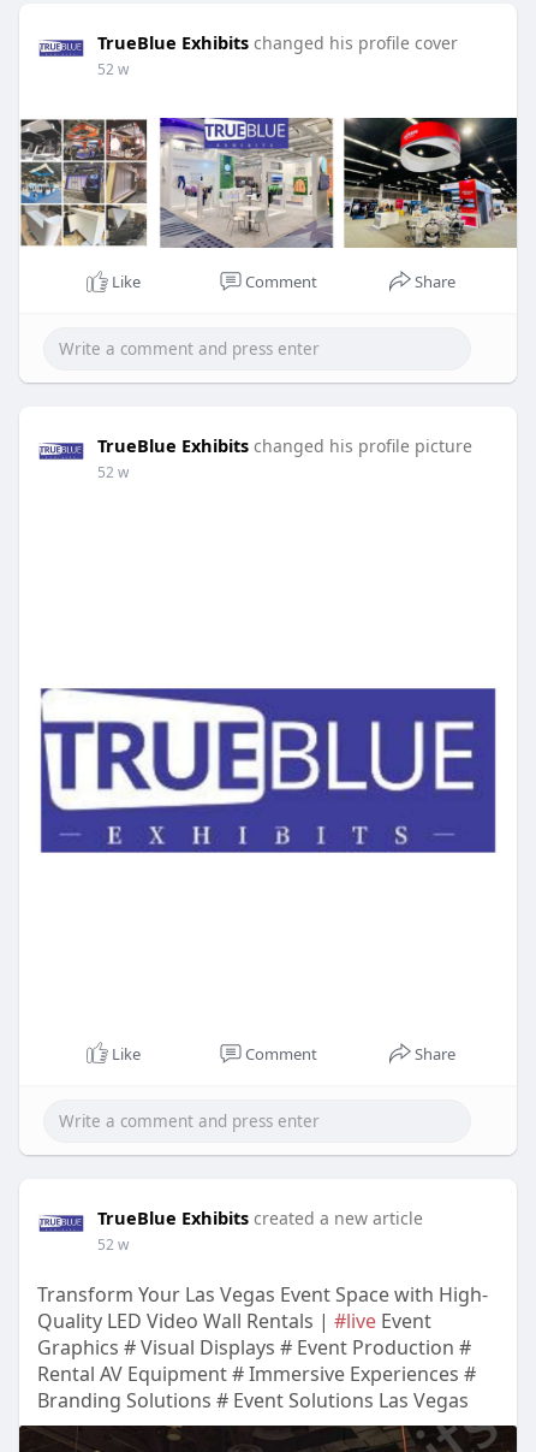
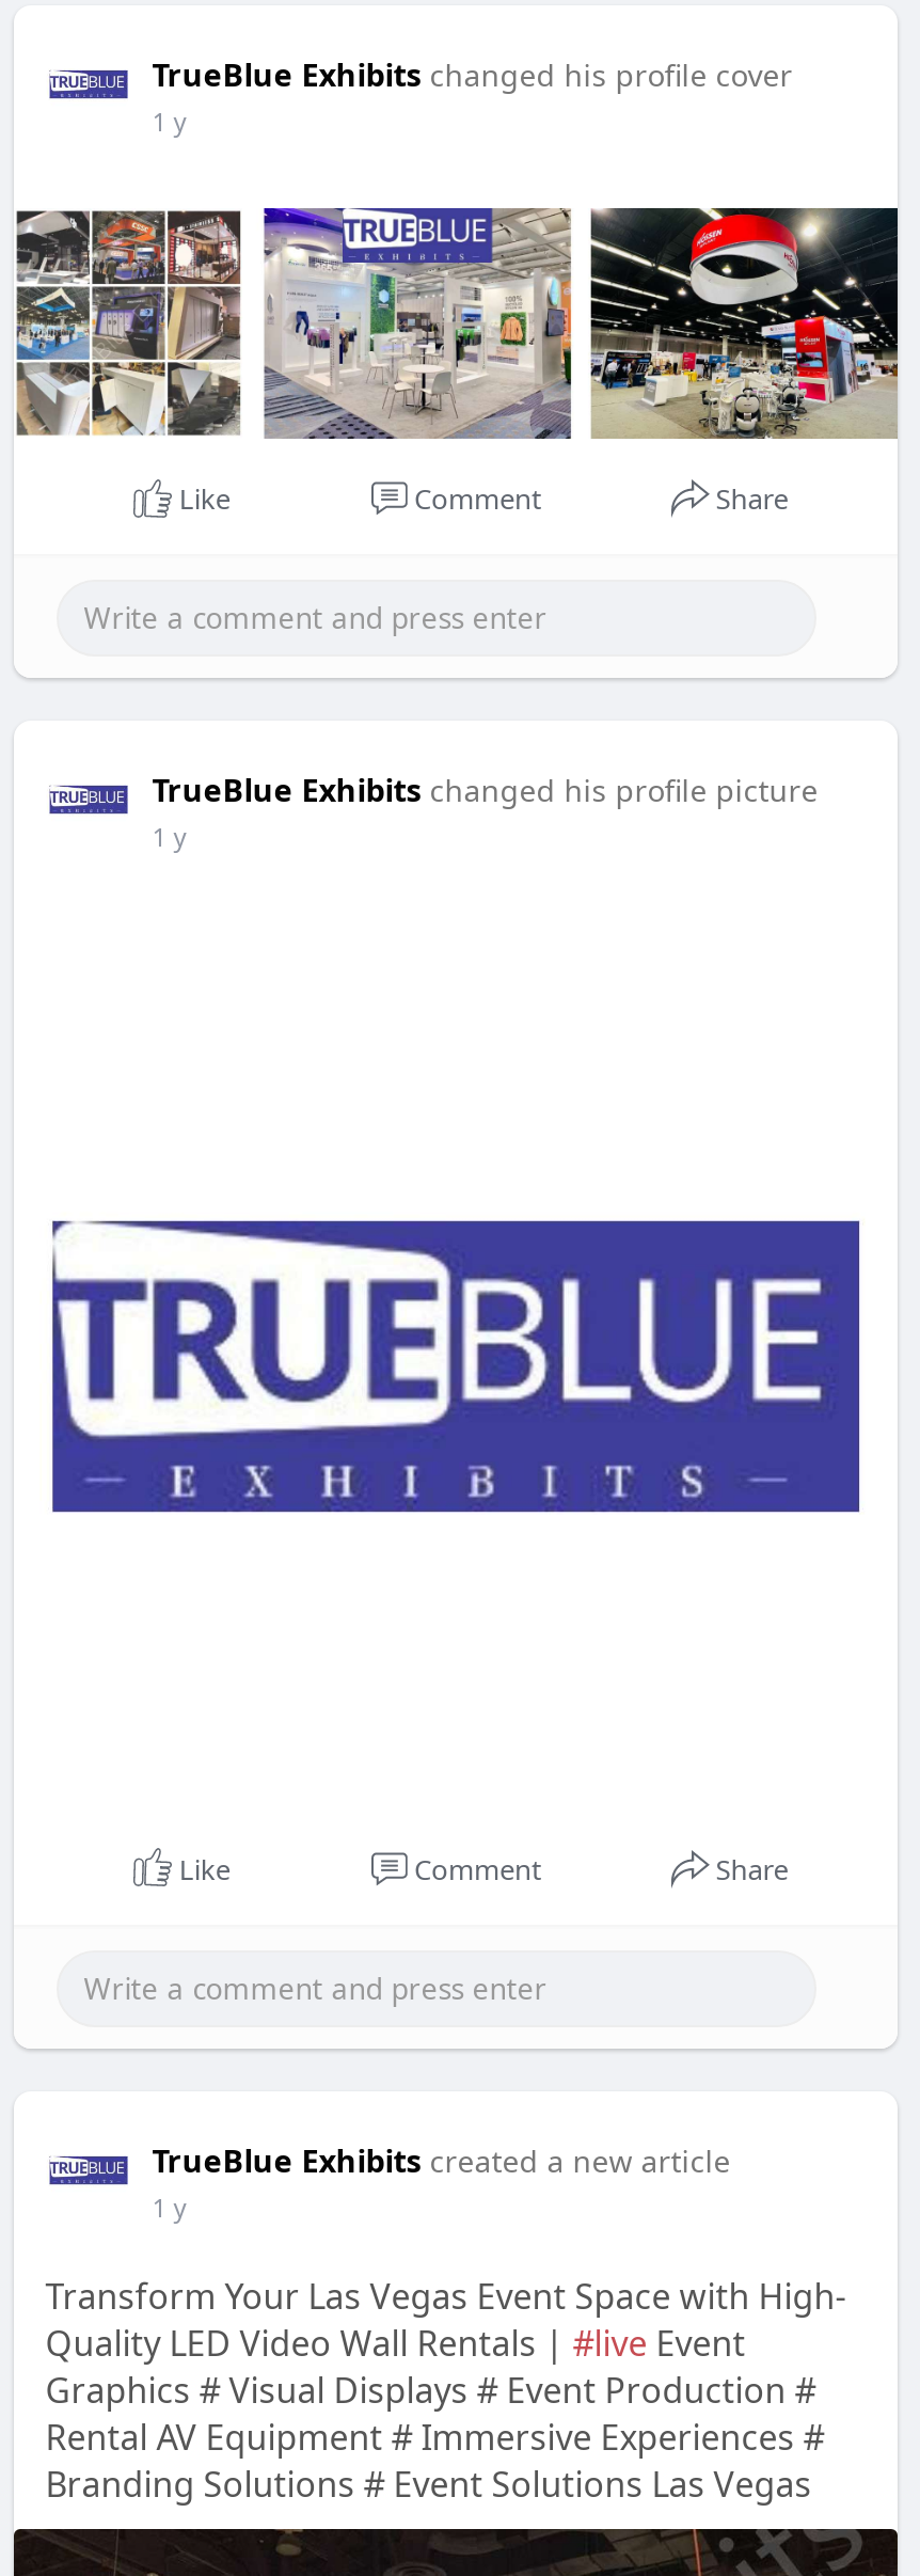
- 52 w
+ 1 y

- 52 w
+ 1 y

- 52 w
+ 1 y
